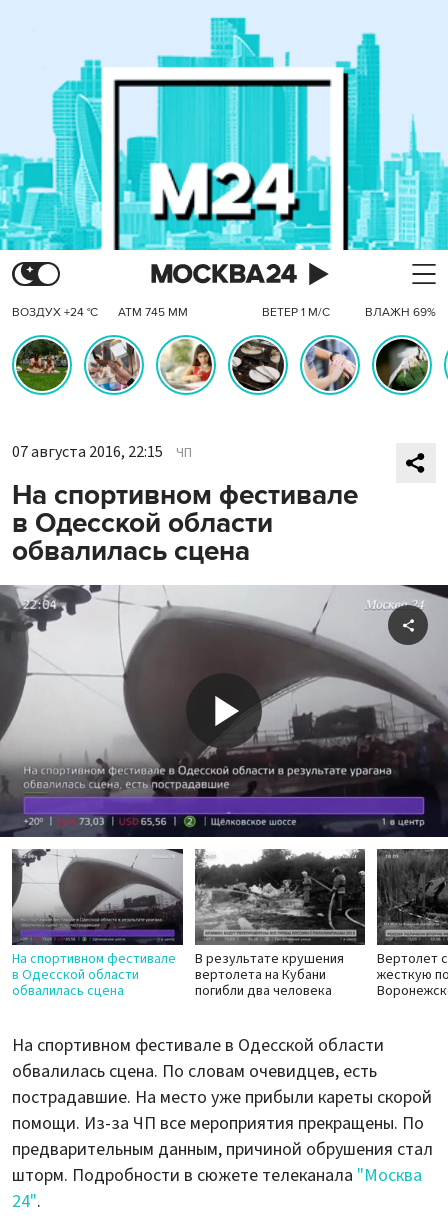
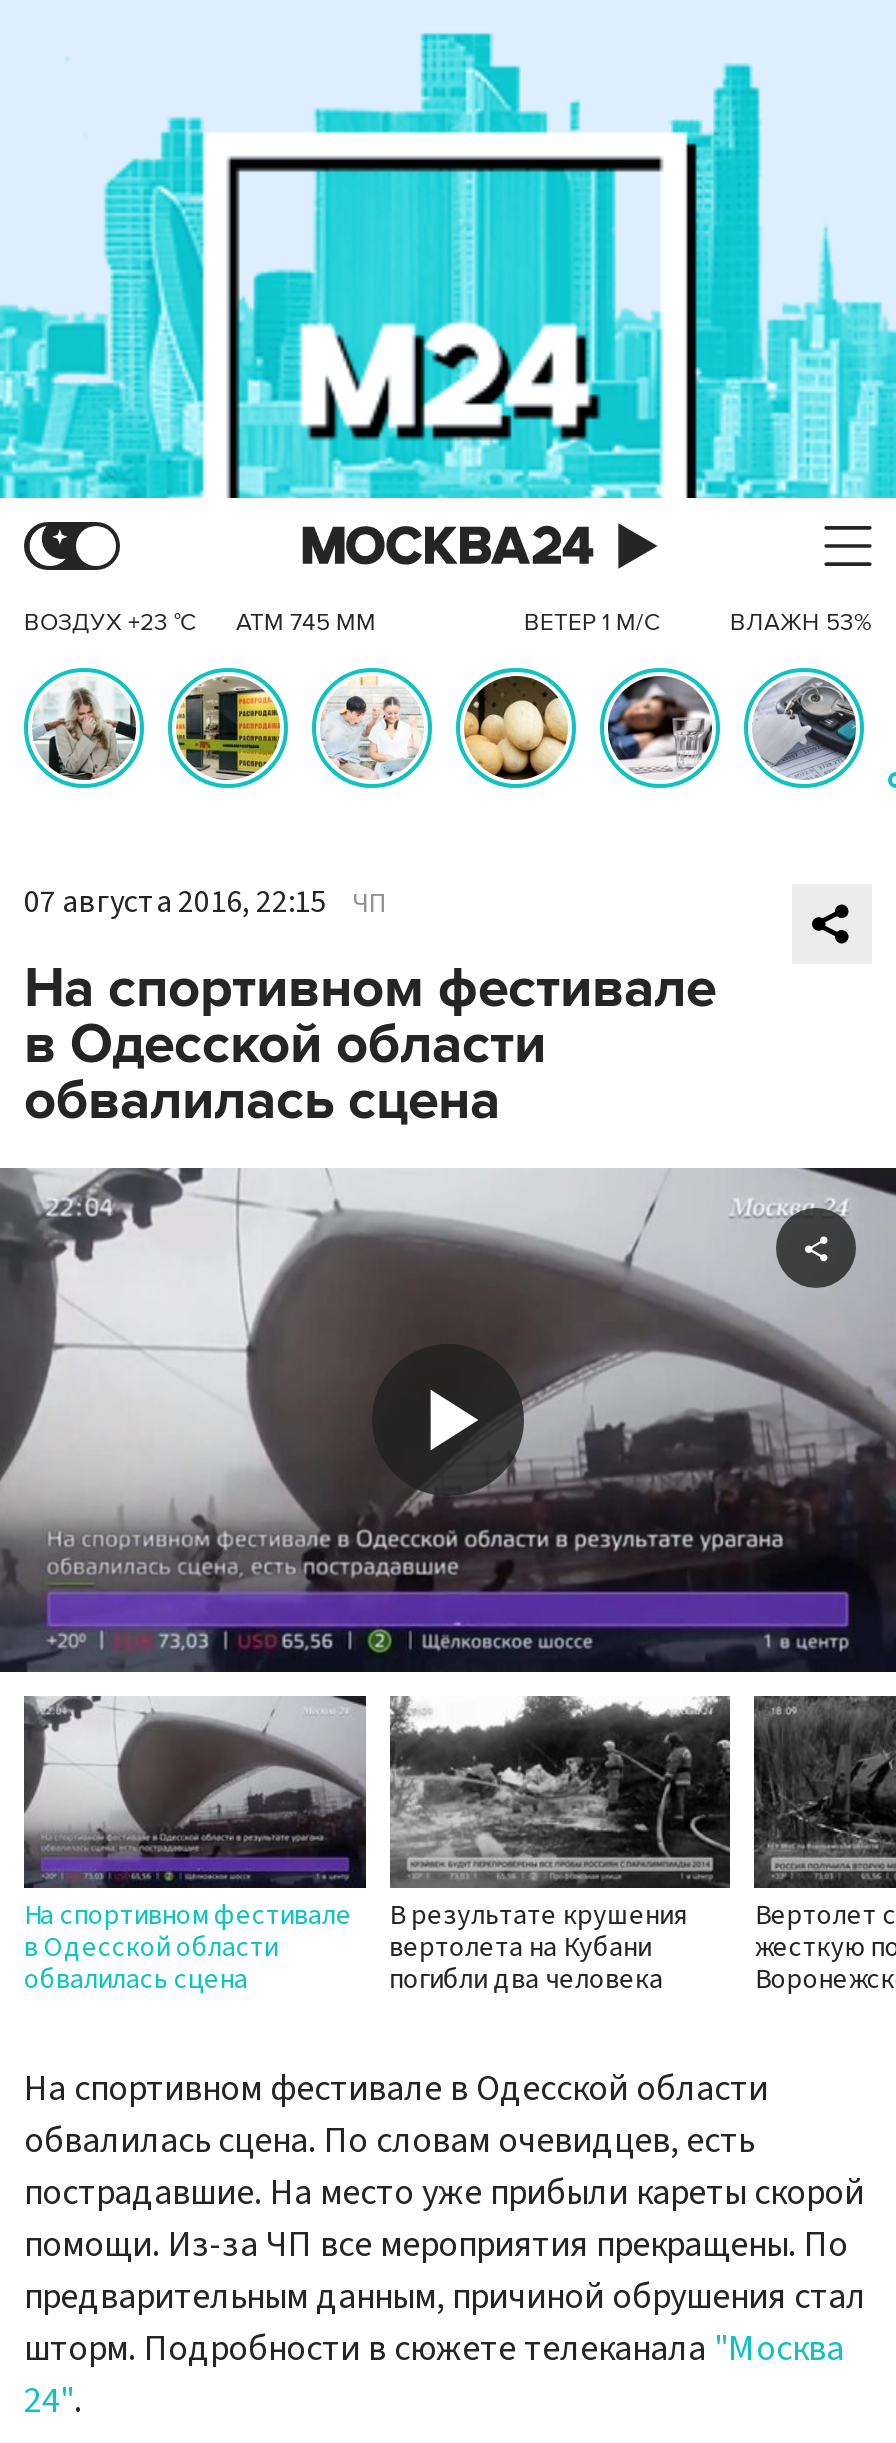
- ВОЗДУХ +24 °C АТМ 745 ММ
+ ВОЗДУХ +23 °C АТМ 745 ММ

- ВЛАЖН 69%
+ ВЛАЖН 53%

- [image]
+ [image]

- [image]
+ [image]

- [image]
+ [image]

- [image]
+ [image]

- [image]
+ [image]

- [image]
+ [image]
